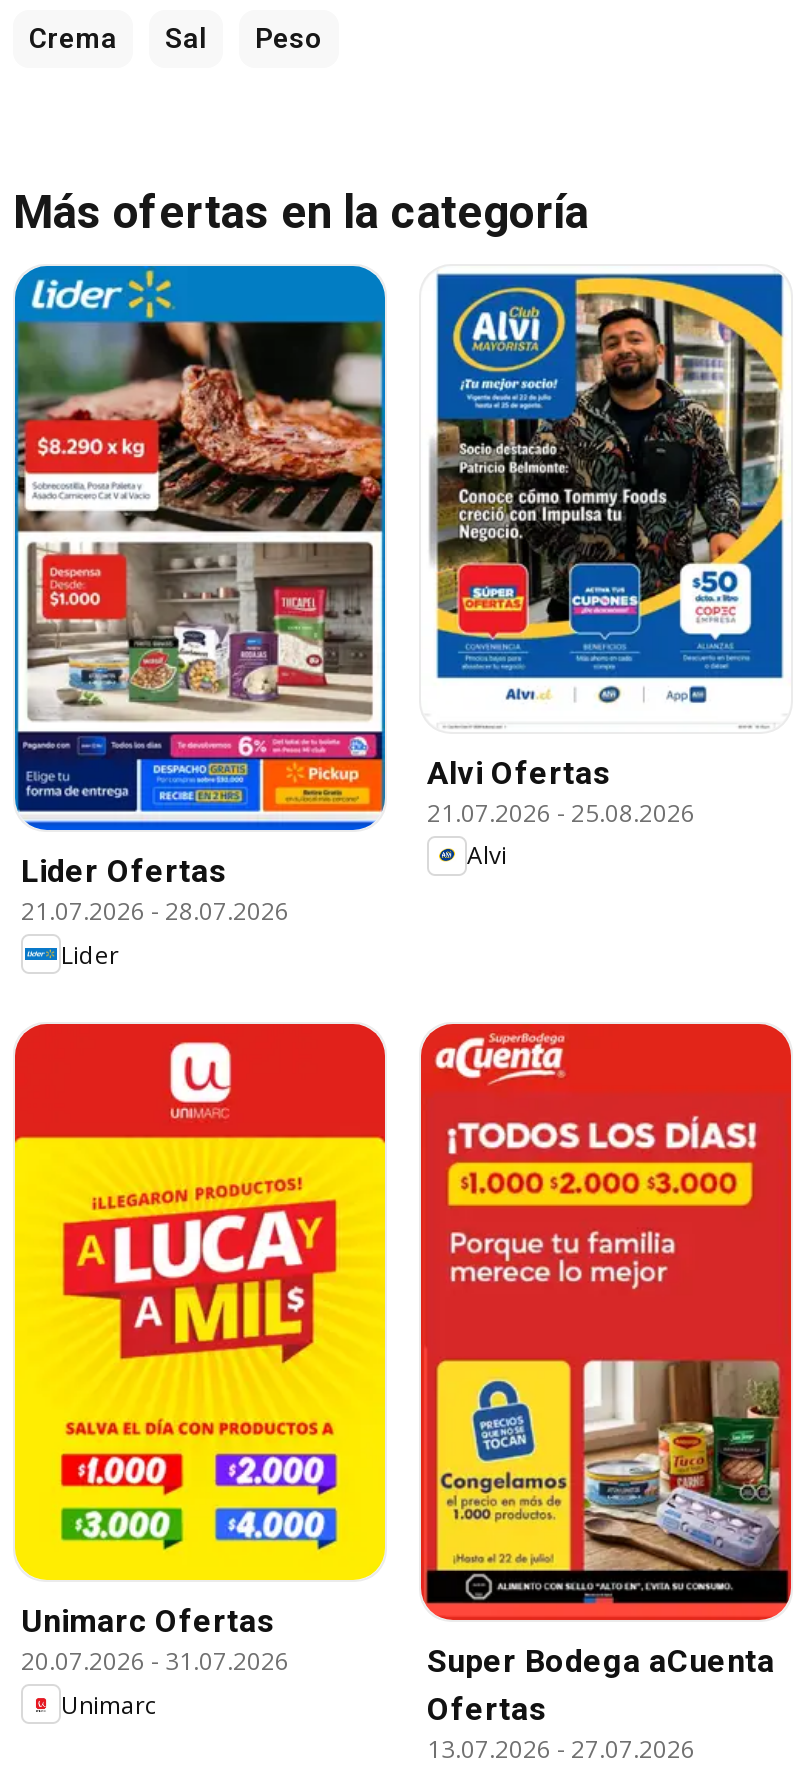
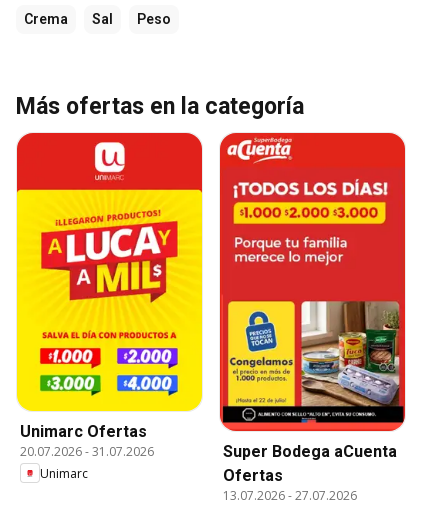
- [image]
- Lider Ofertas
- 21.07.2026 - 28.07.2026
- Lider

- [image]
- Alvi Ofertas
- 21.07.2026 - 25.08.2026
- Alvi
